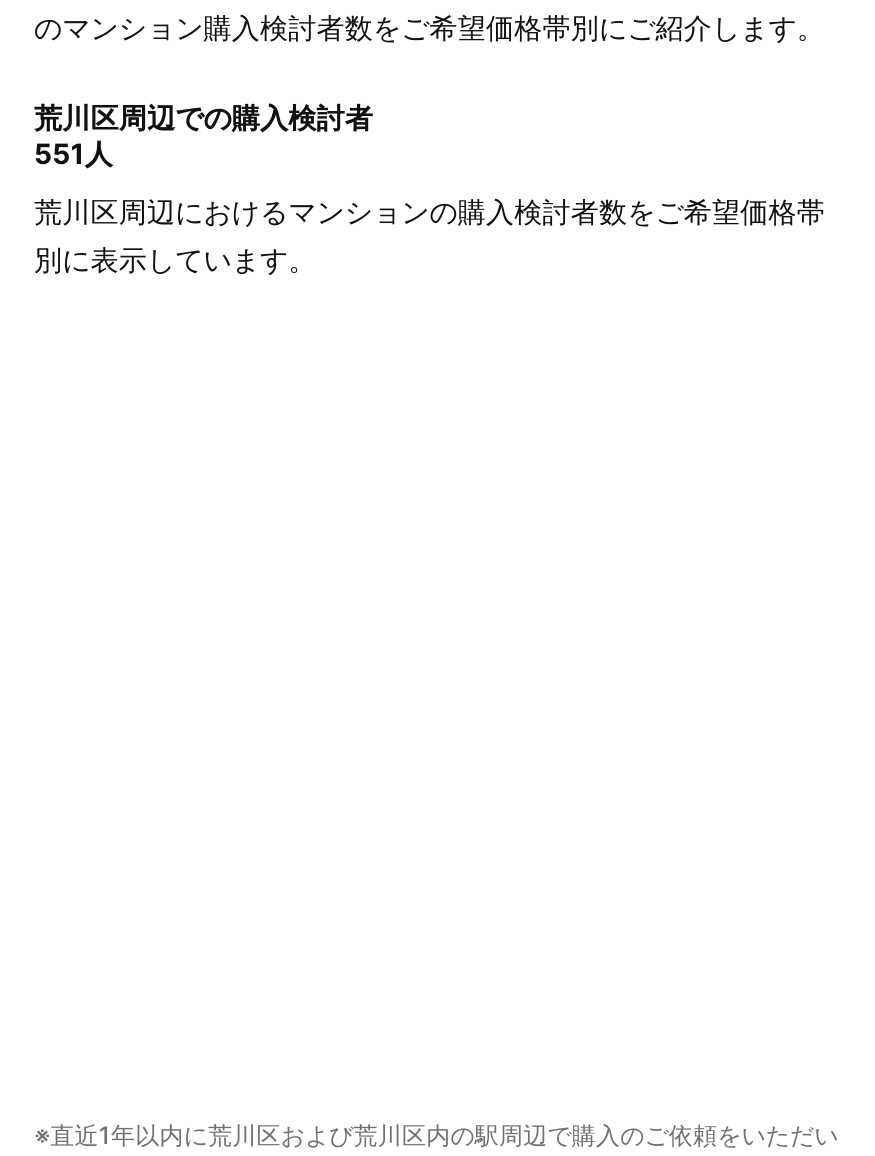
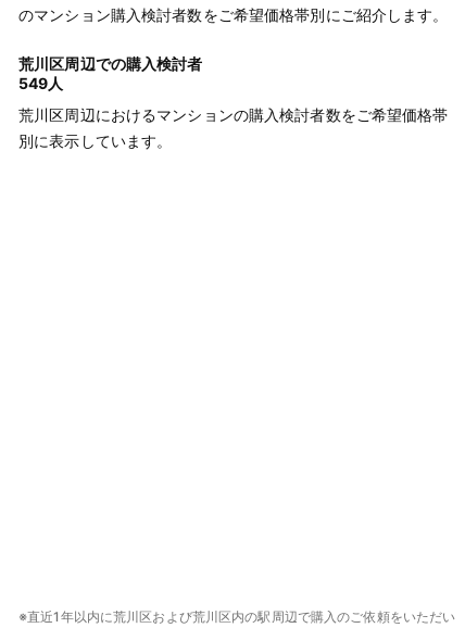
- 551人
+ 549人
